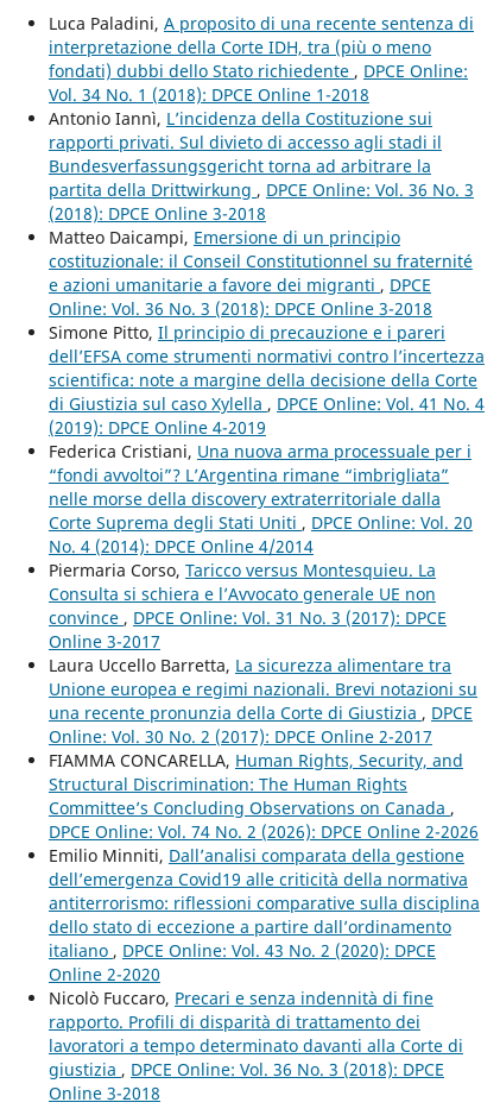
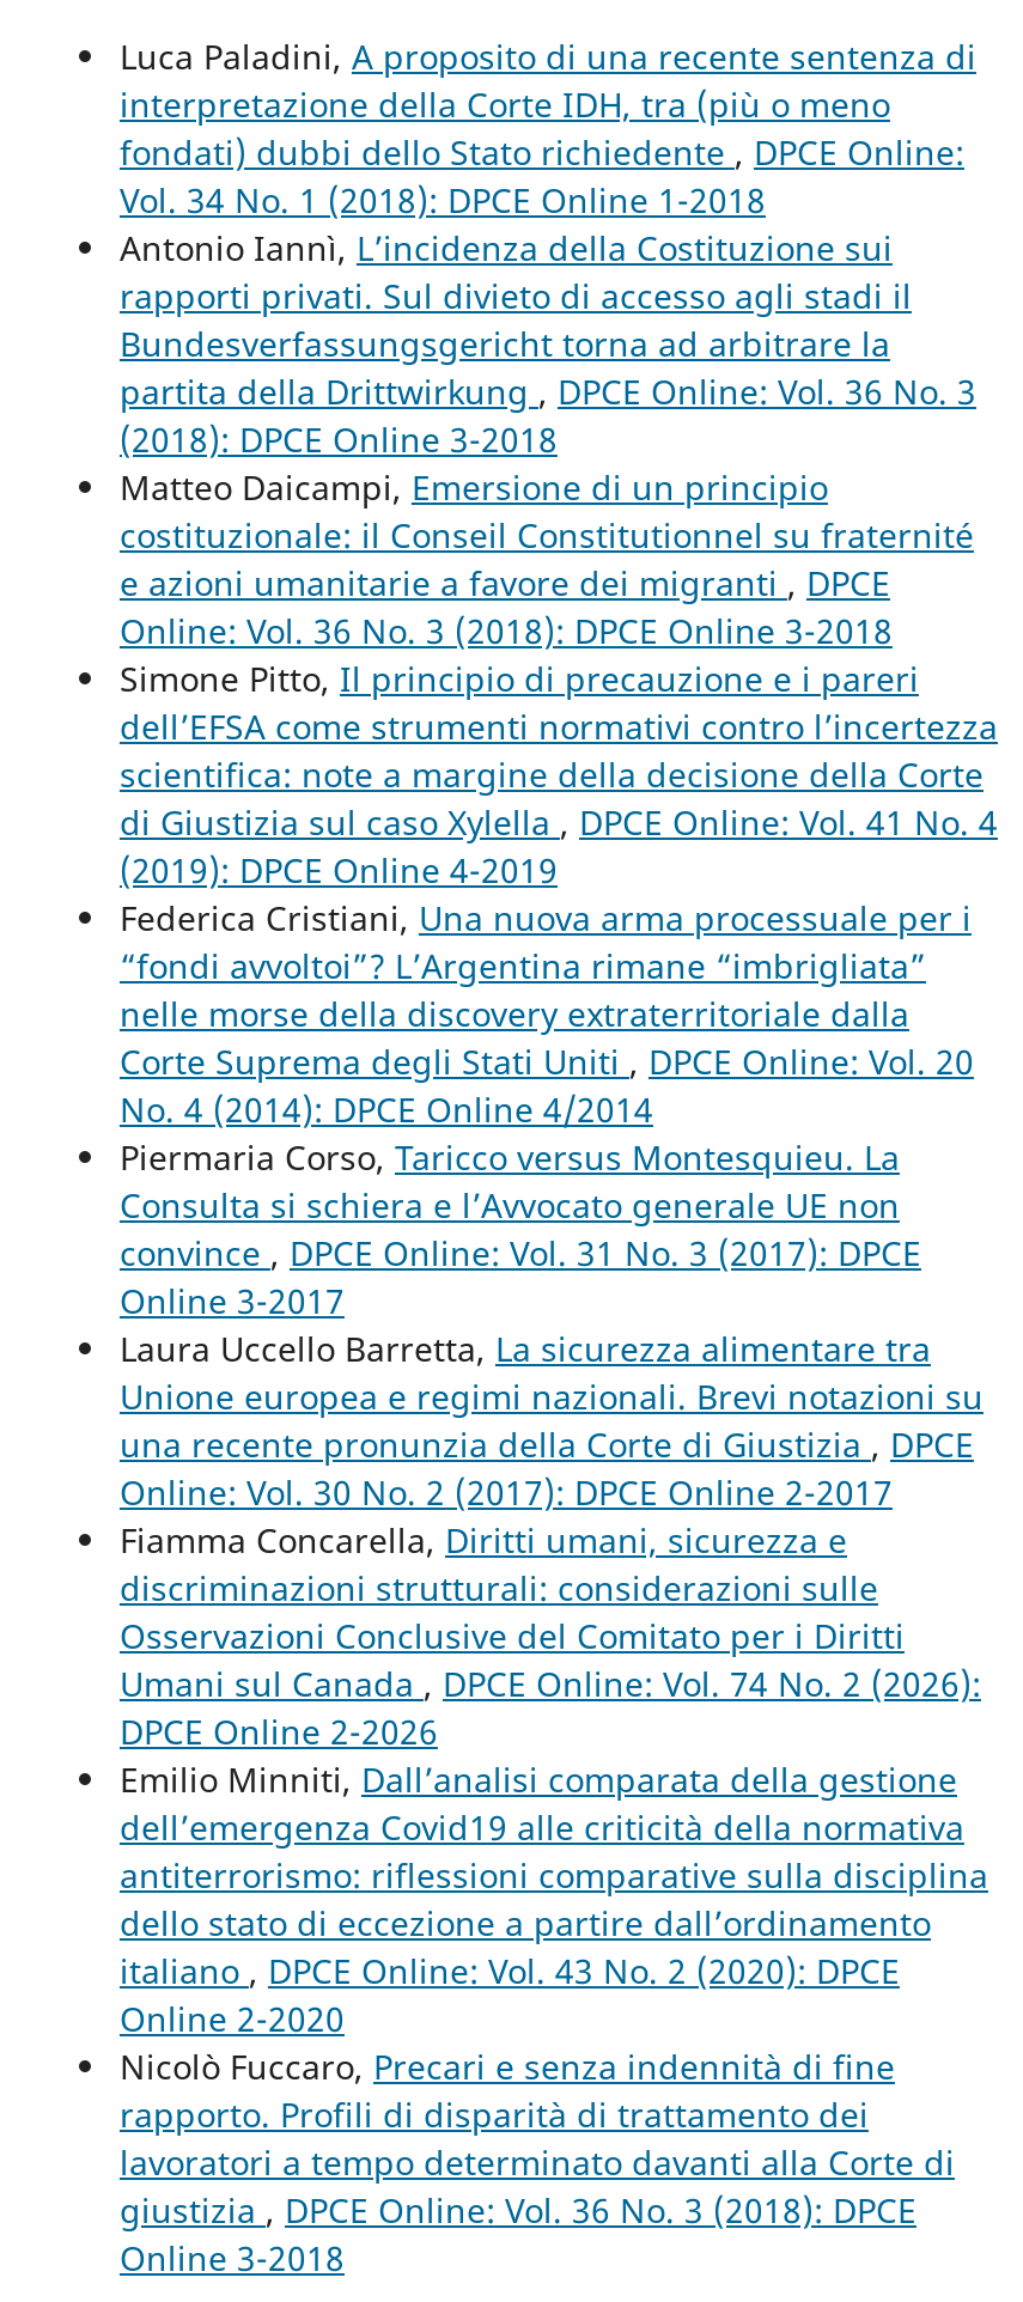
- FIAMMA CONCARELLA, Human Rights, Security, and
- Structural Discrimination: The Human Rights
- Committee’s Concluding Observations on Canada,
- DPCE Online: Vol. 74 No. 2 (2026): DPCE Online 2-2026
+ Fiamma Concarella, Diritti umani, sicurezza e
+ discriminazioni strutturali: considerazioni sulle
+ Osservazioni Conclusive del Comitato per i Diritti
+ Umani sul Canada, DPCE Online: Vol. 74 No. 2 (2026):
+ DPCE Online 2-2026
